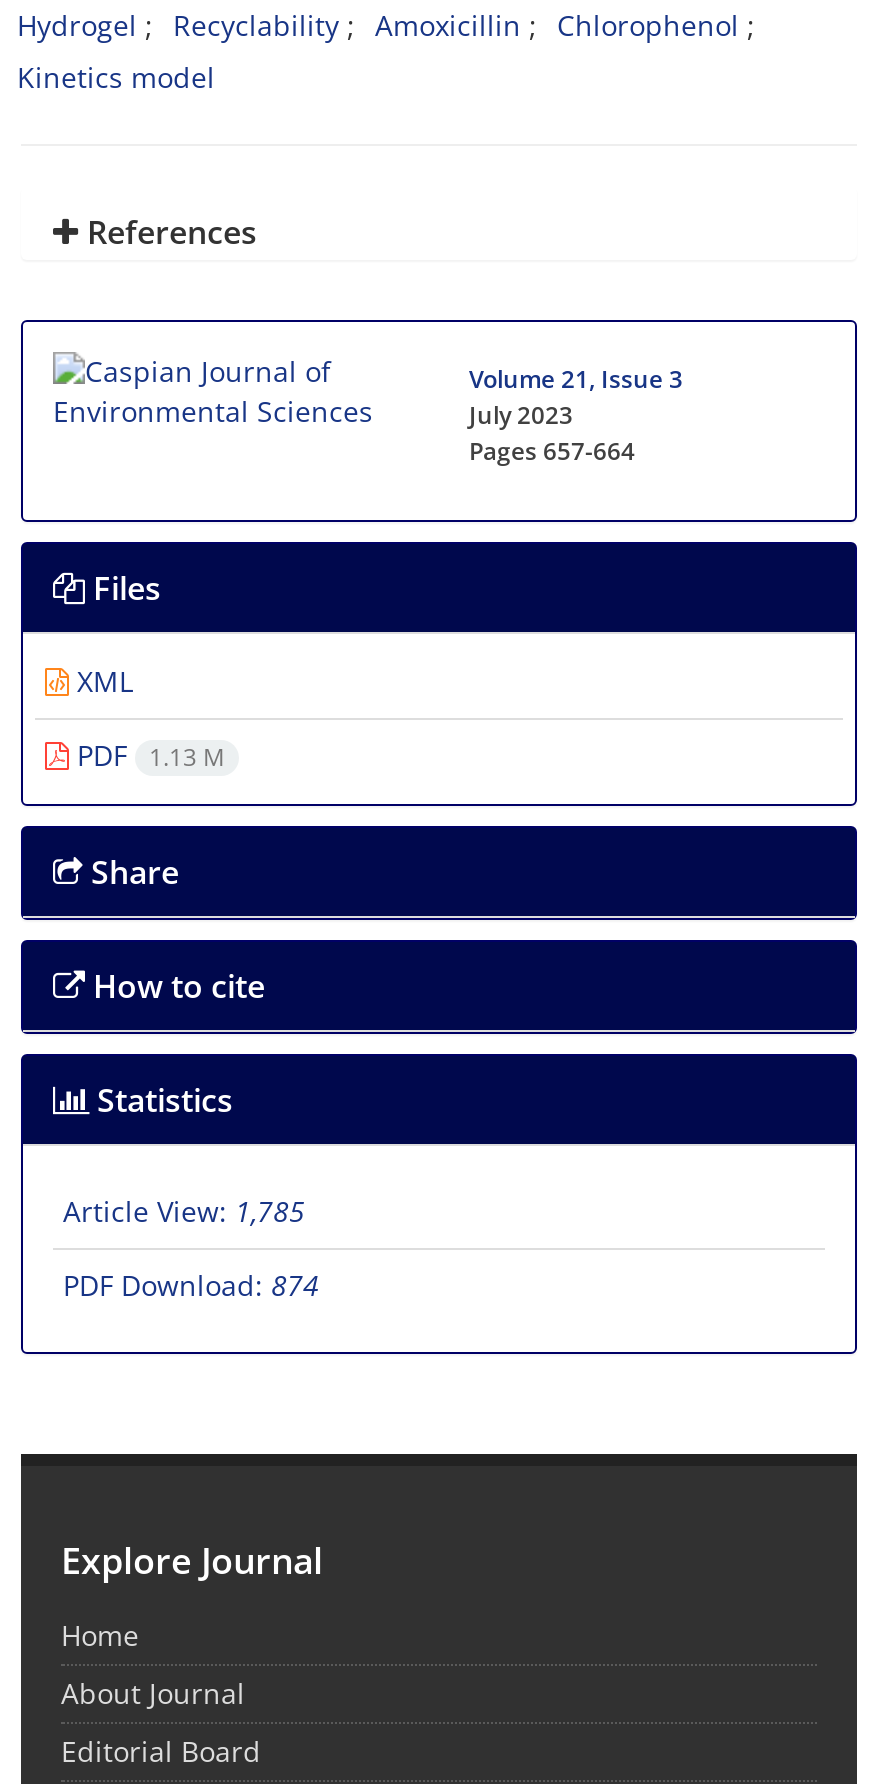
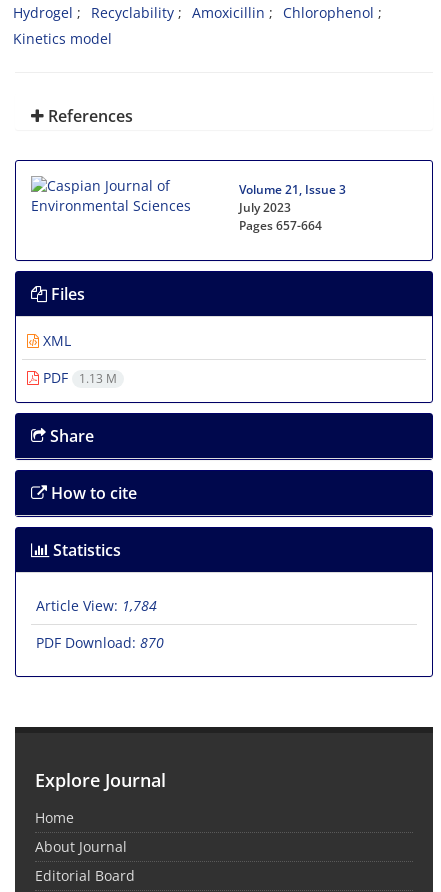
- Article View: 1,785
+ Article View: 1,784

- PDF Download: 874
+ PDF Download: 870
